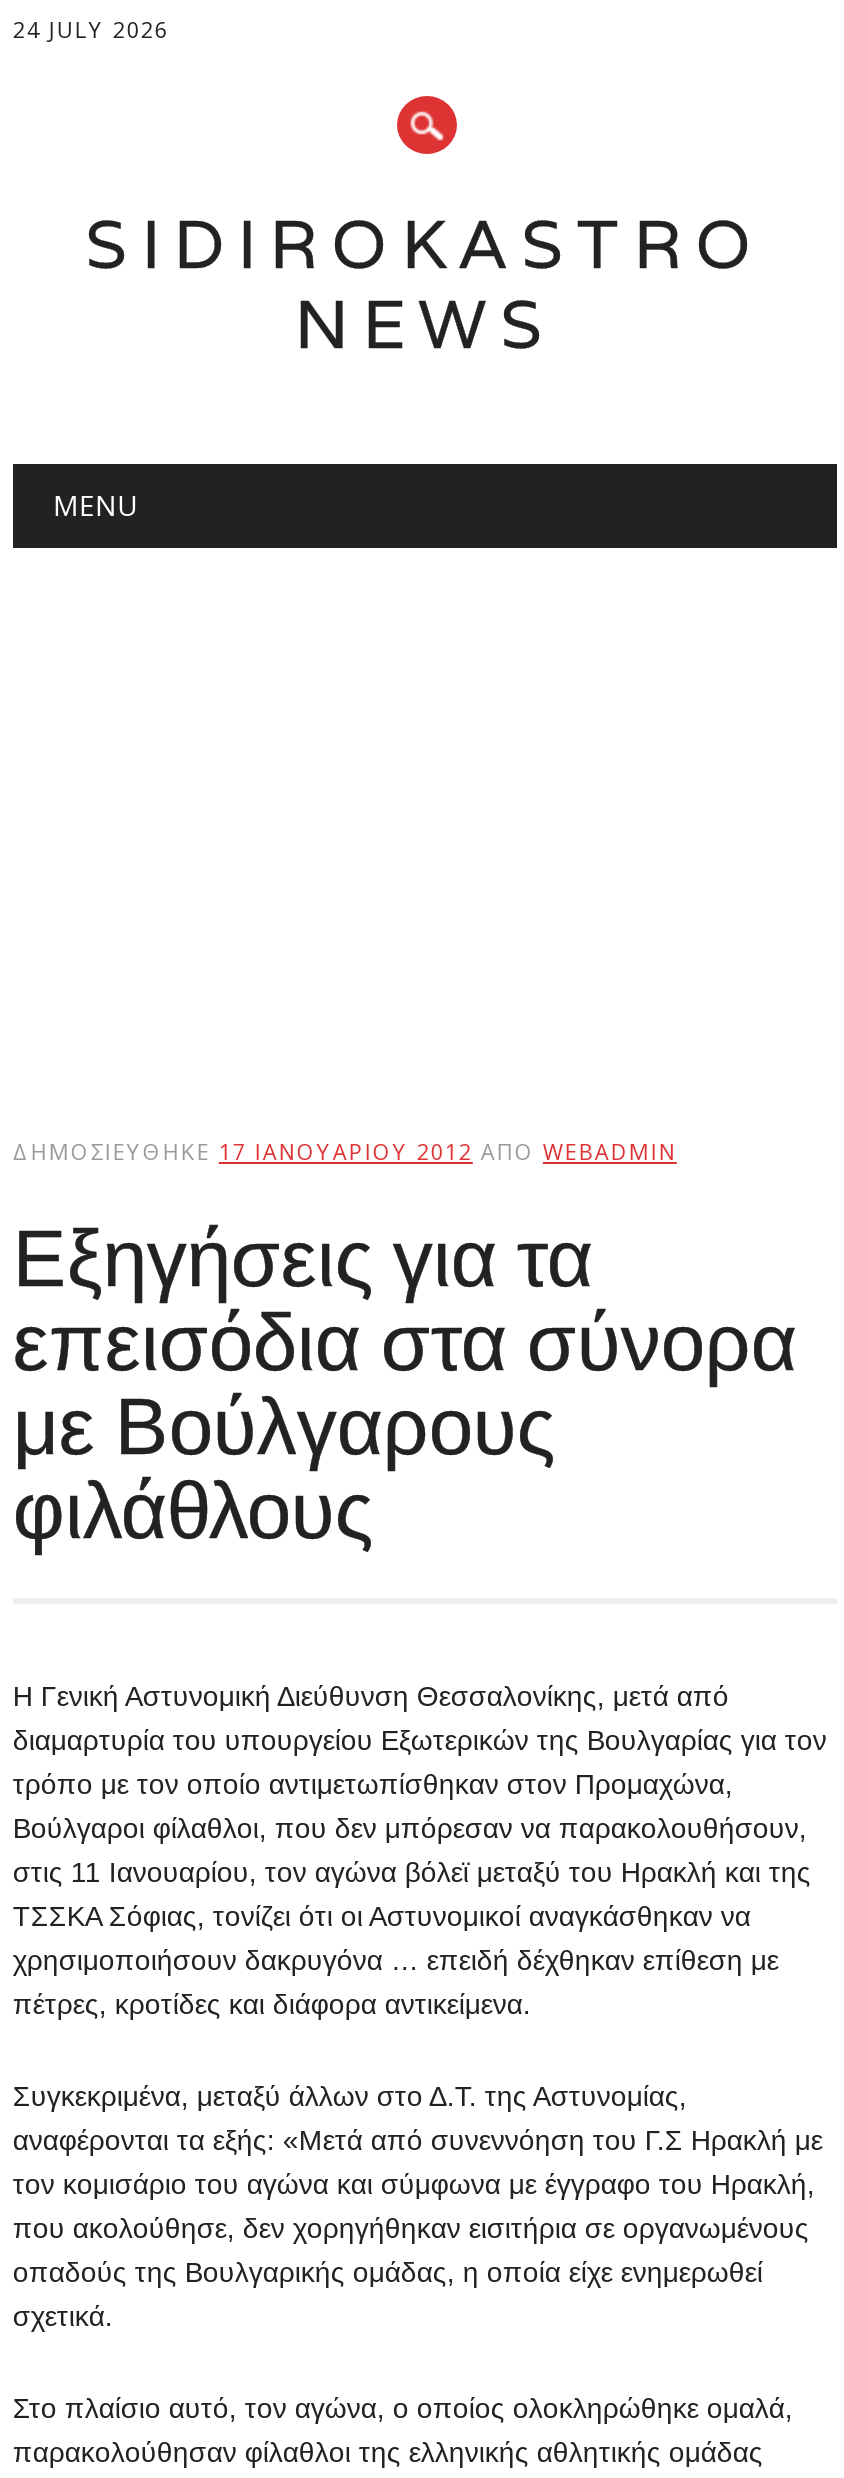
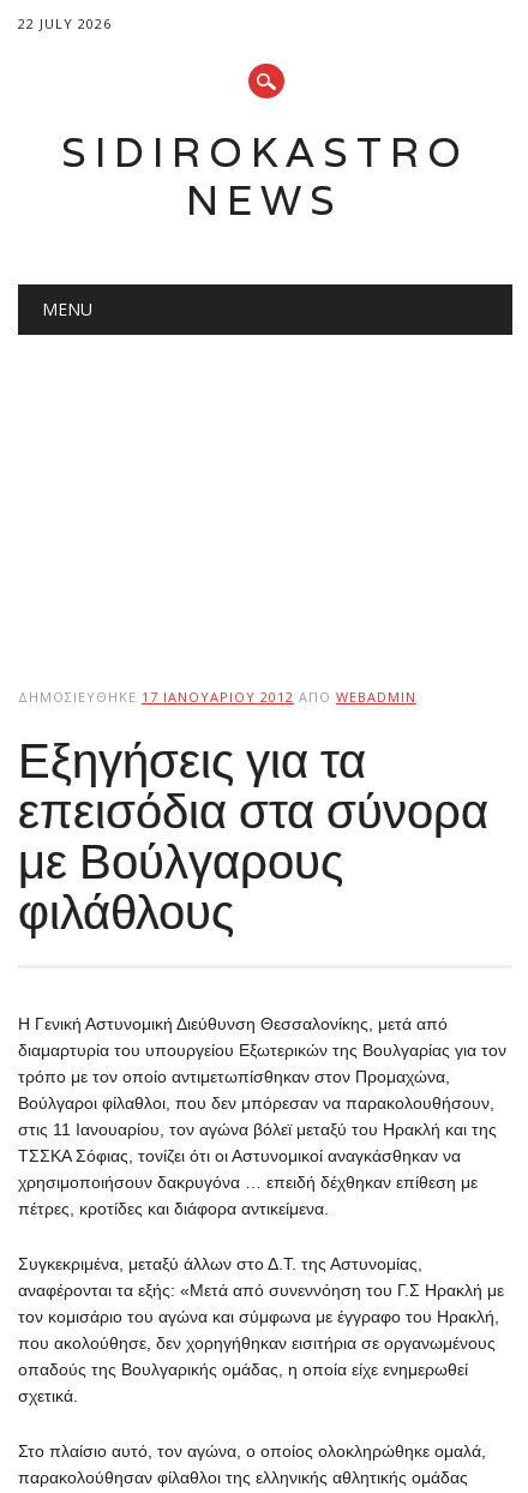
- 24 JULY 2026
+ 22 JULY 2026
